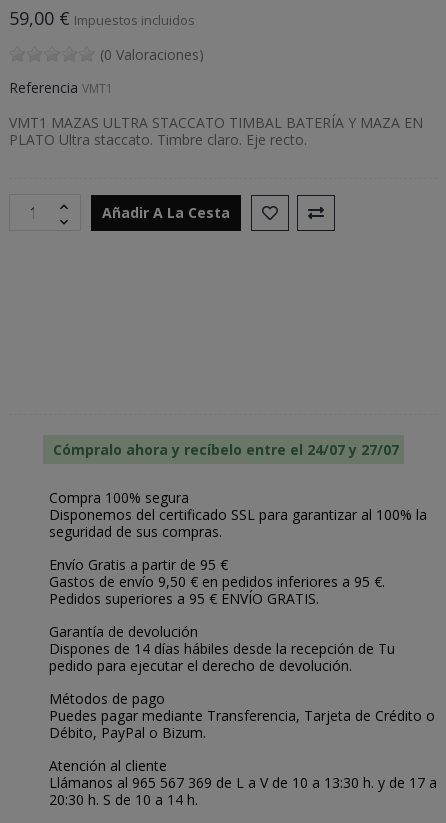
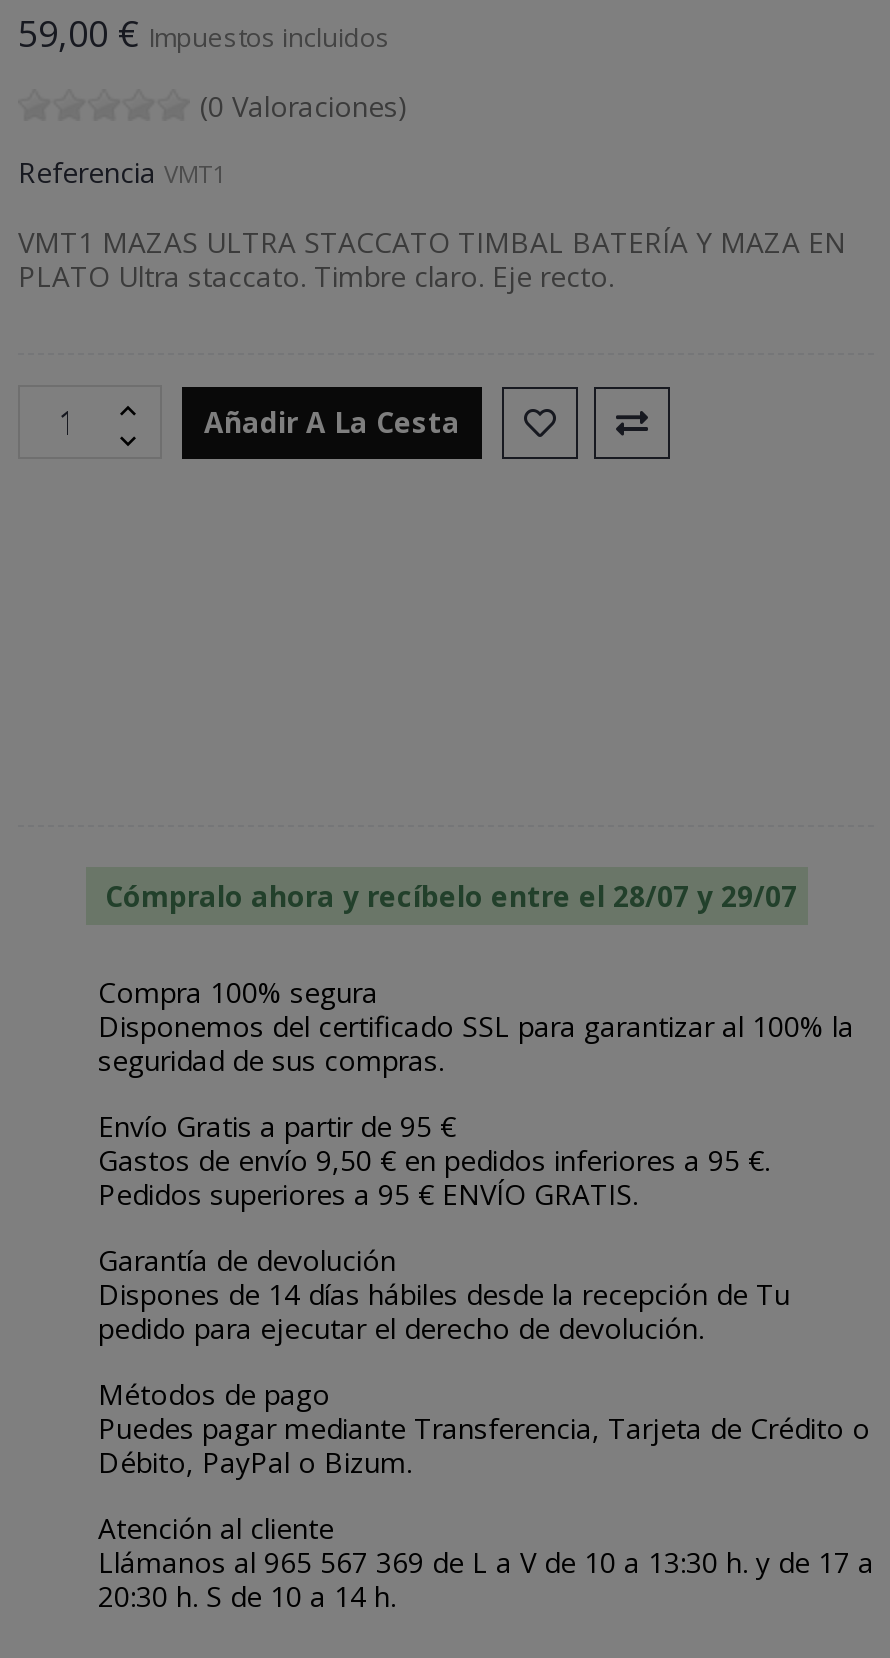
- Cómpralo ahora y recíbelo entre el 24/07 y 27/07
+ Cómpralo ahora y recíbelo entre el 28/07 y 29/07
